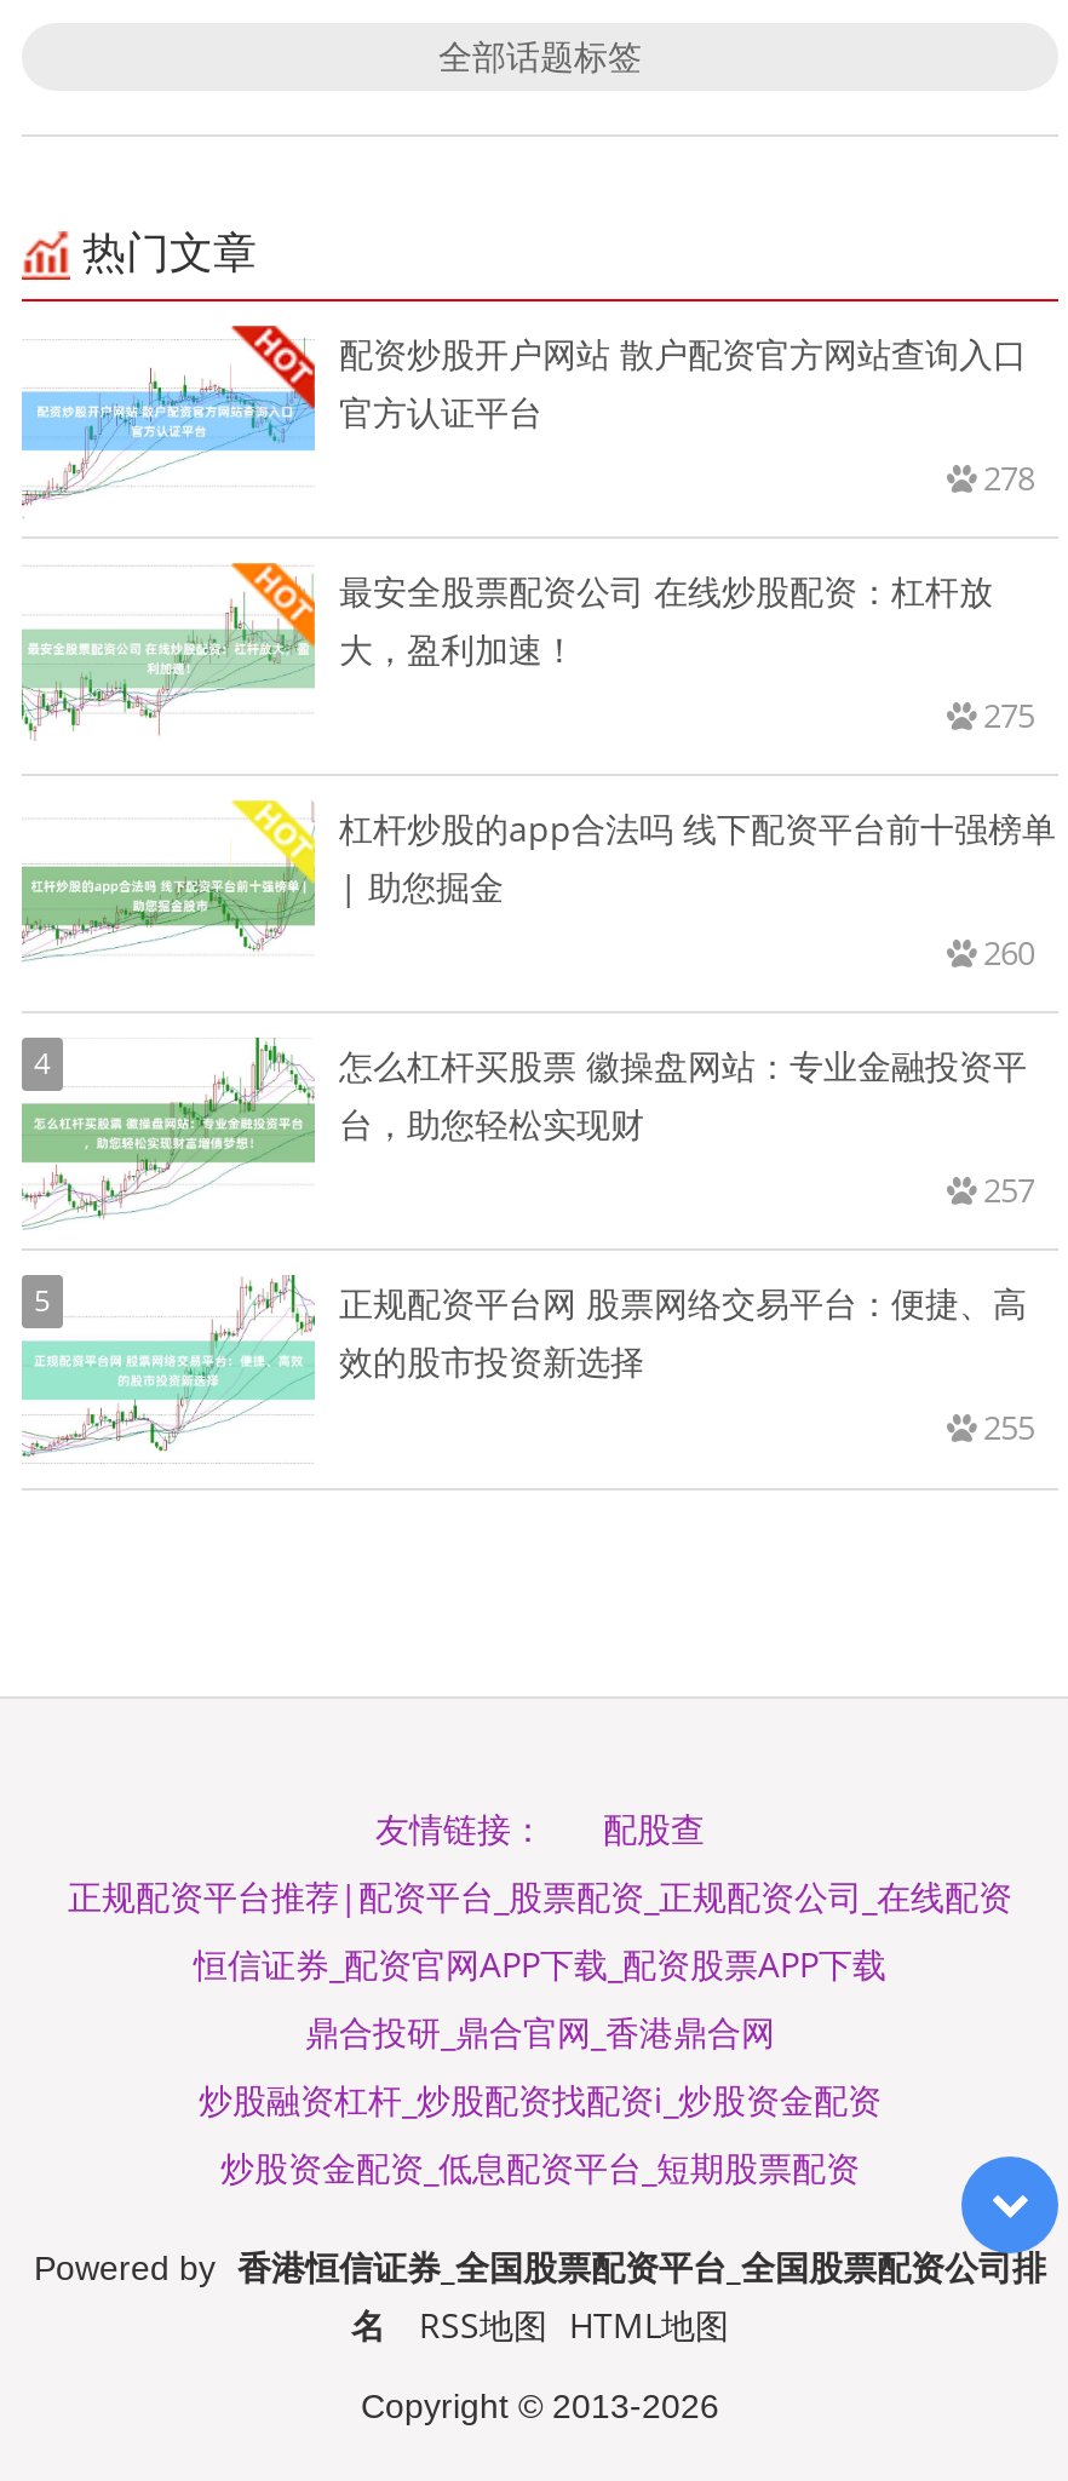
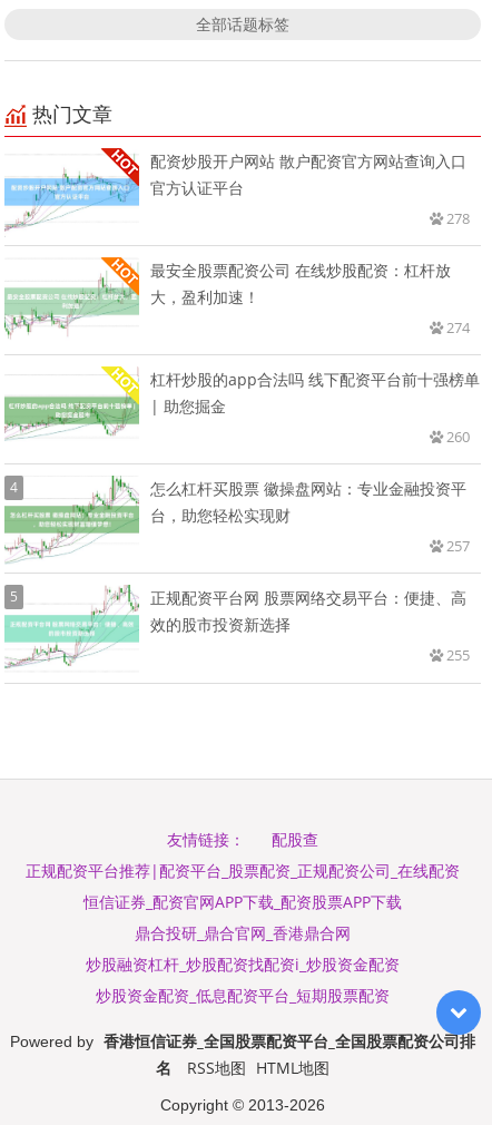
- 275
+ 274
